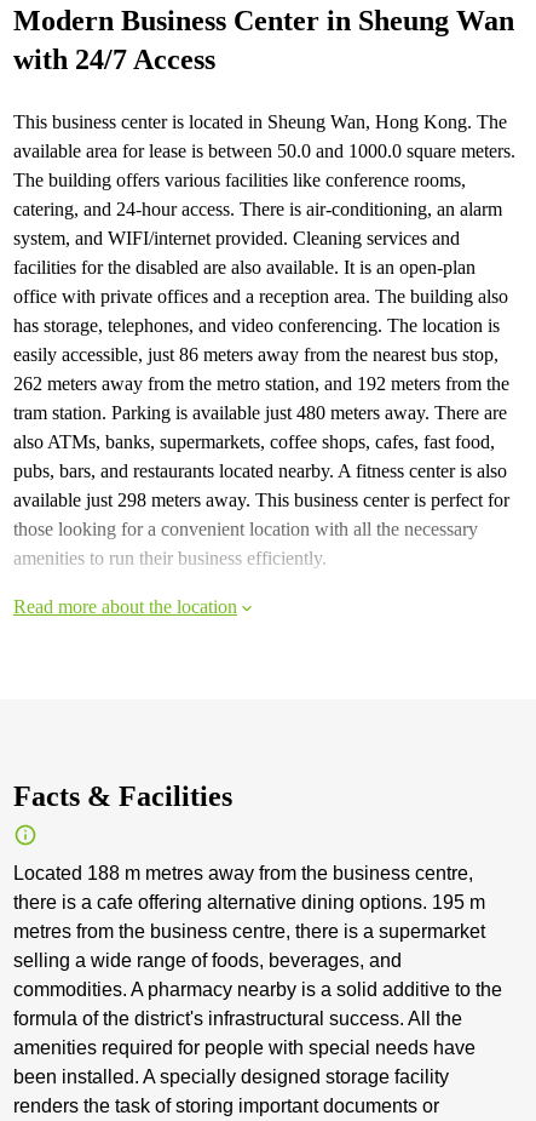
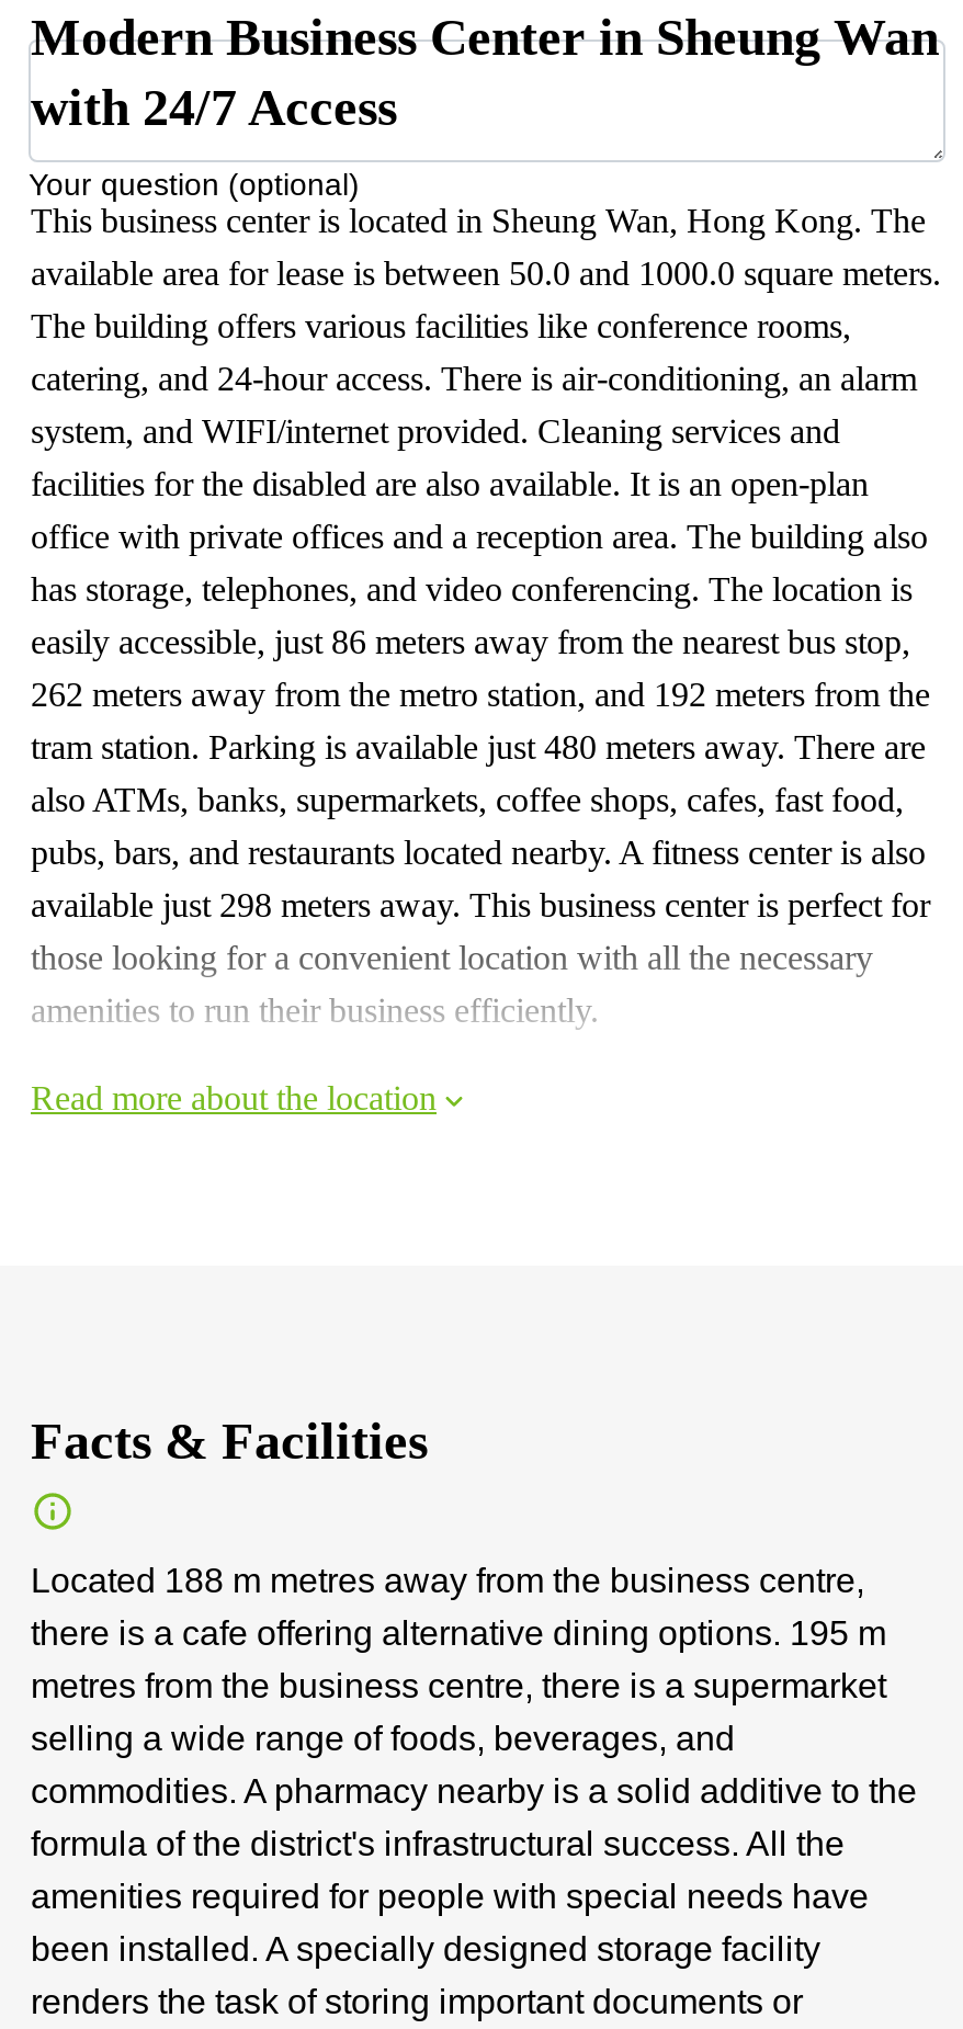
+ Your question (optional)
